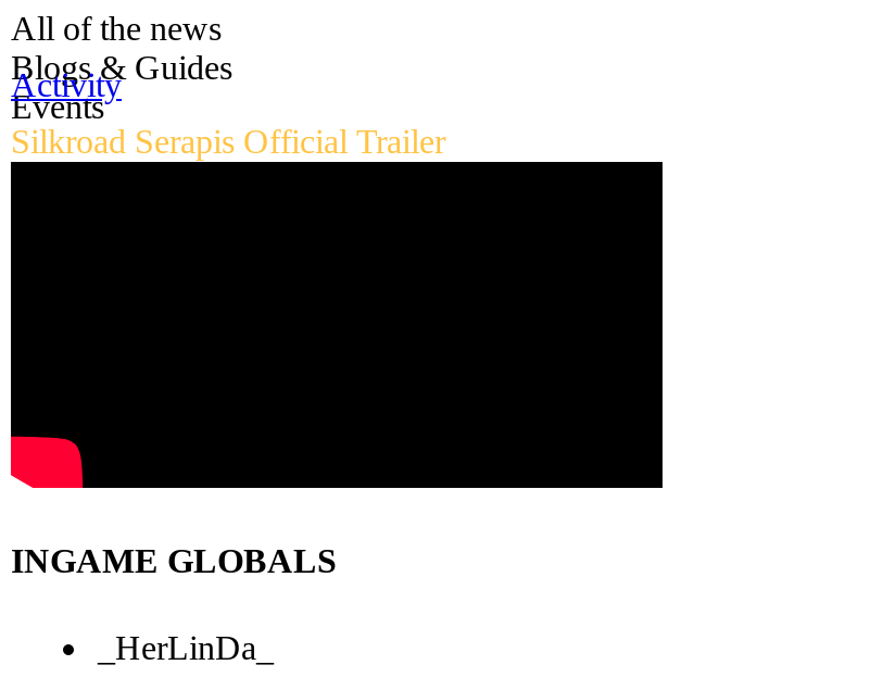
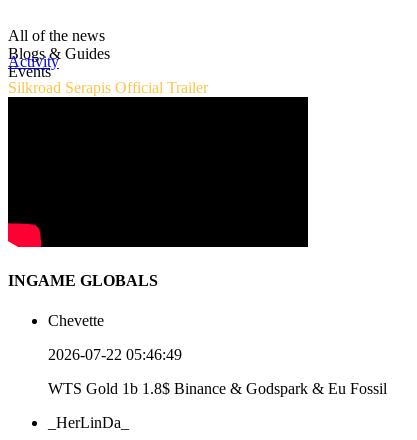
+ Chevette
+ 2026-07-22 05:46:49
+ WTS Gold 1b 1.8$ Binance & Godspark & Eu Fossil
